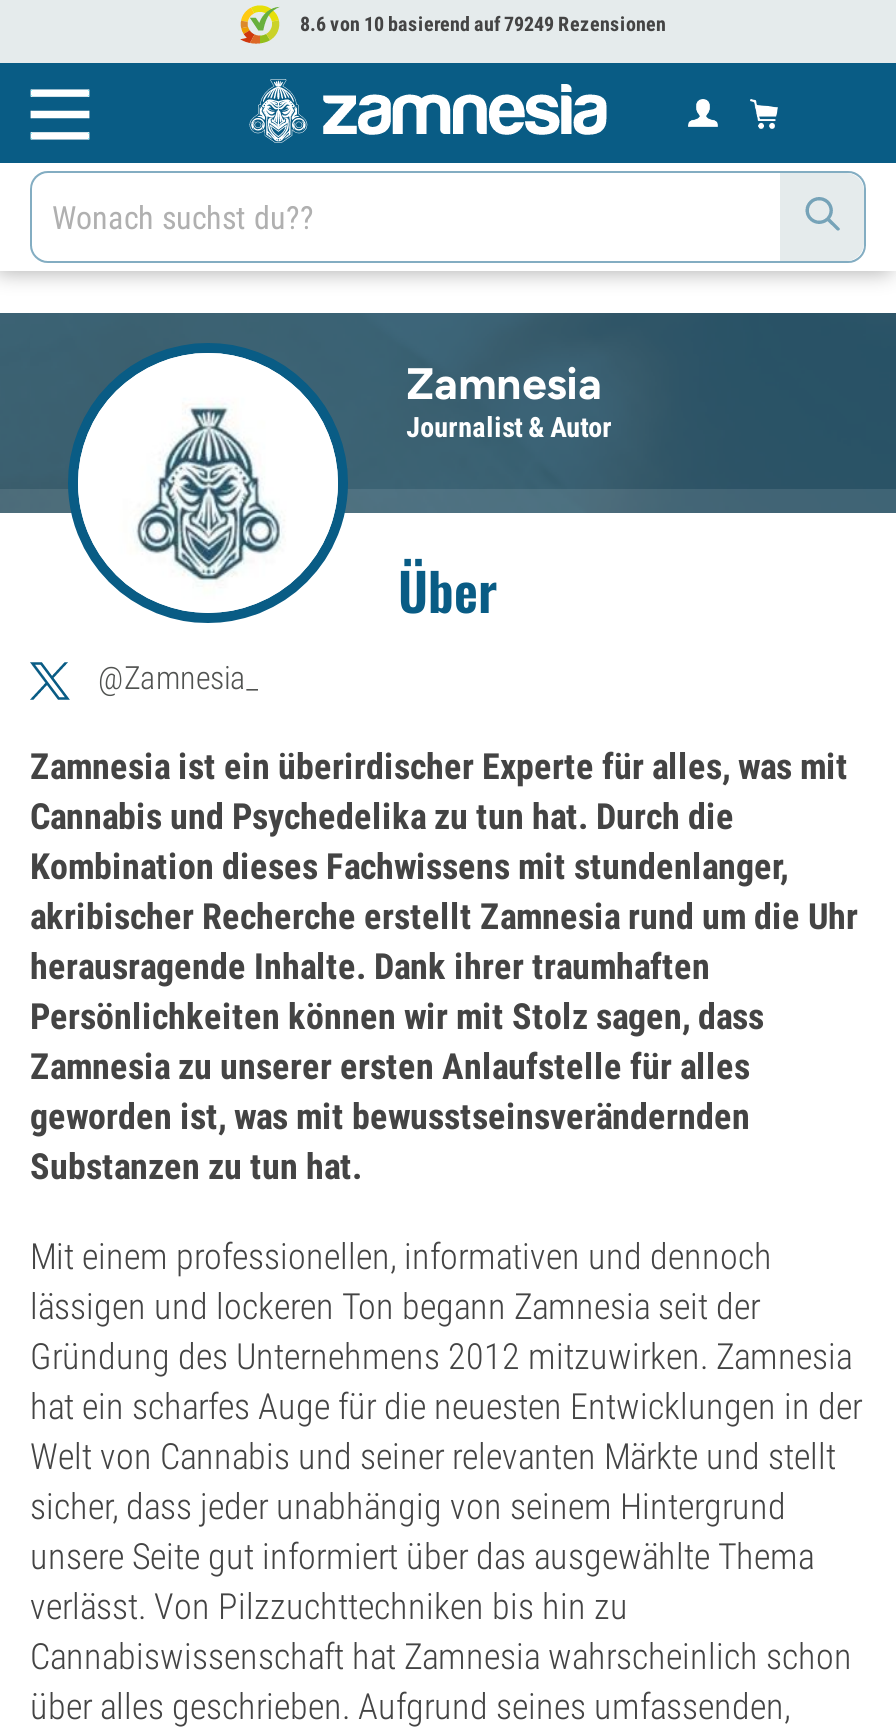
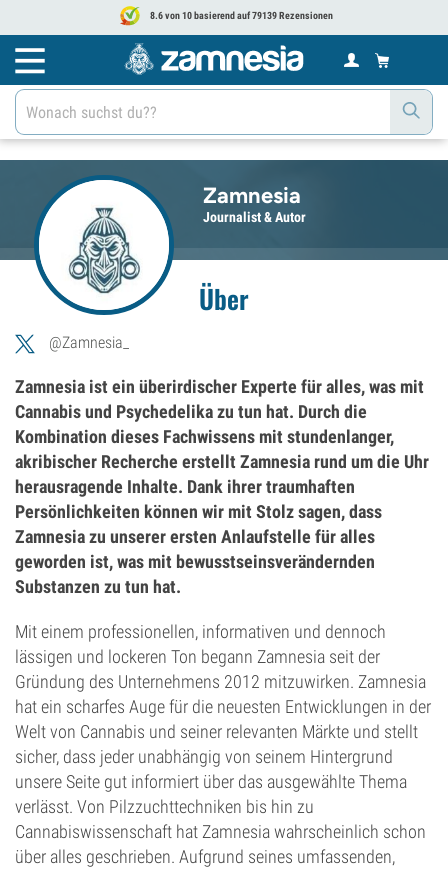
- 8.6 von 10 basierend auf 79249 Rezensionen
+ 8.6 von 10 basierend auf 79139 Rezensionen
